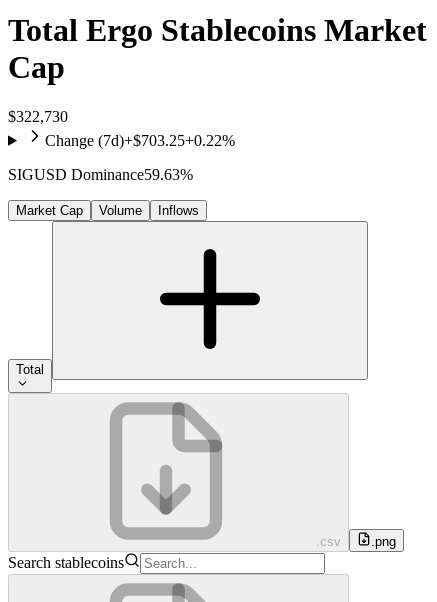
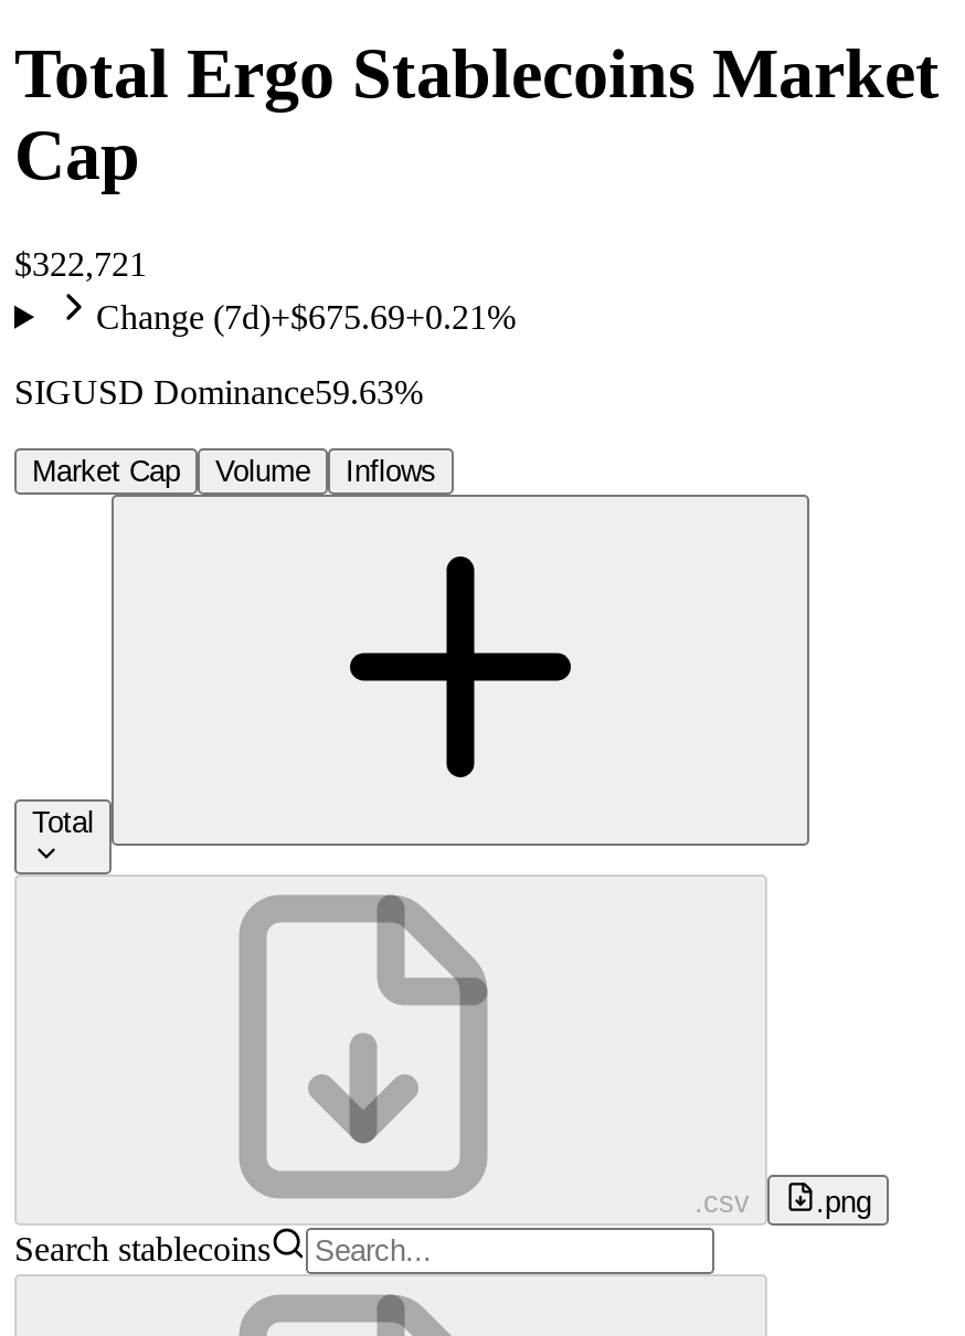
- $322,730
+ $322,721

- Change (7d)+$703.25+0.22%
+ Change (7d)+$675.69+0.21%
